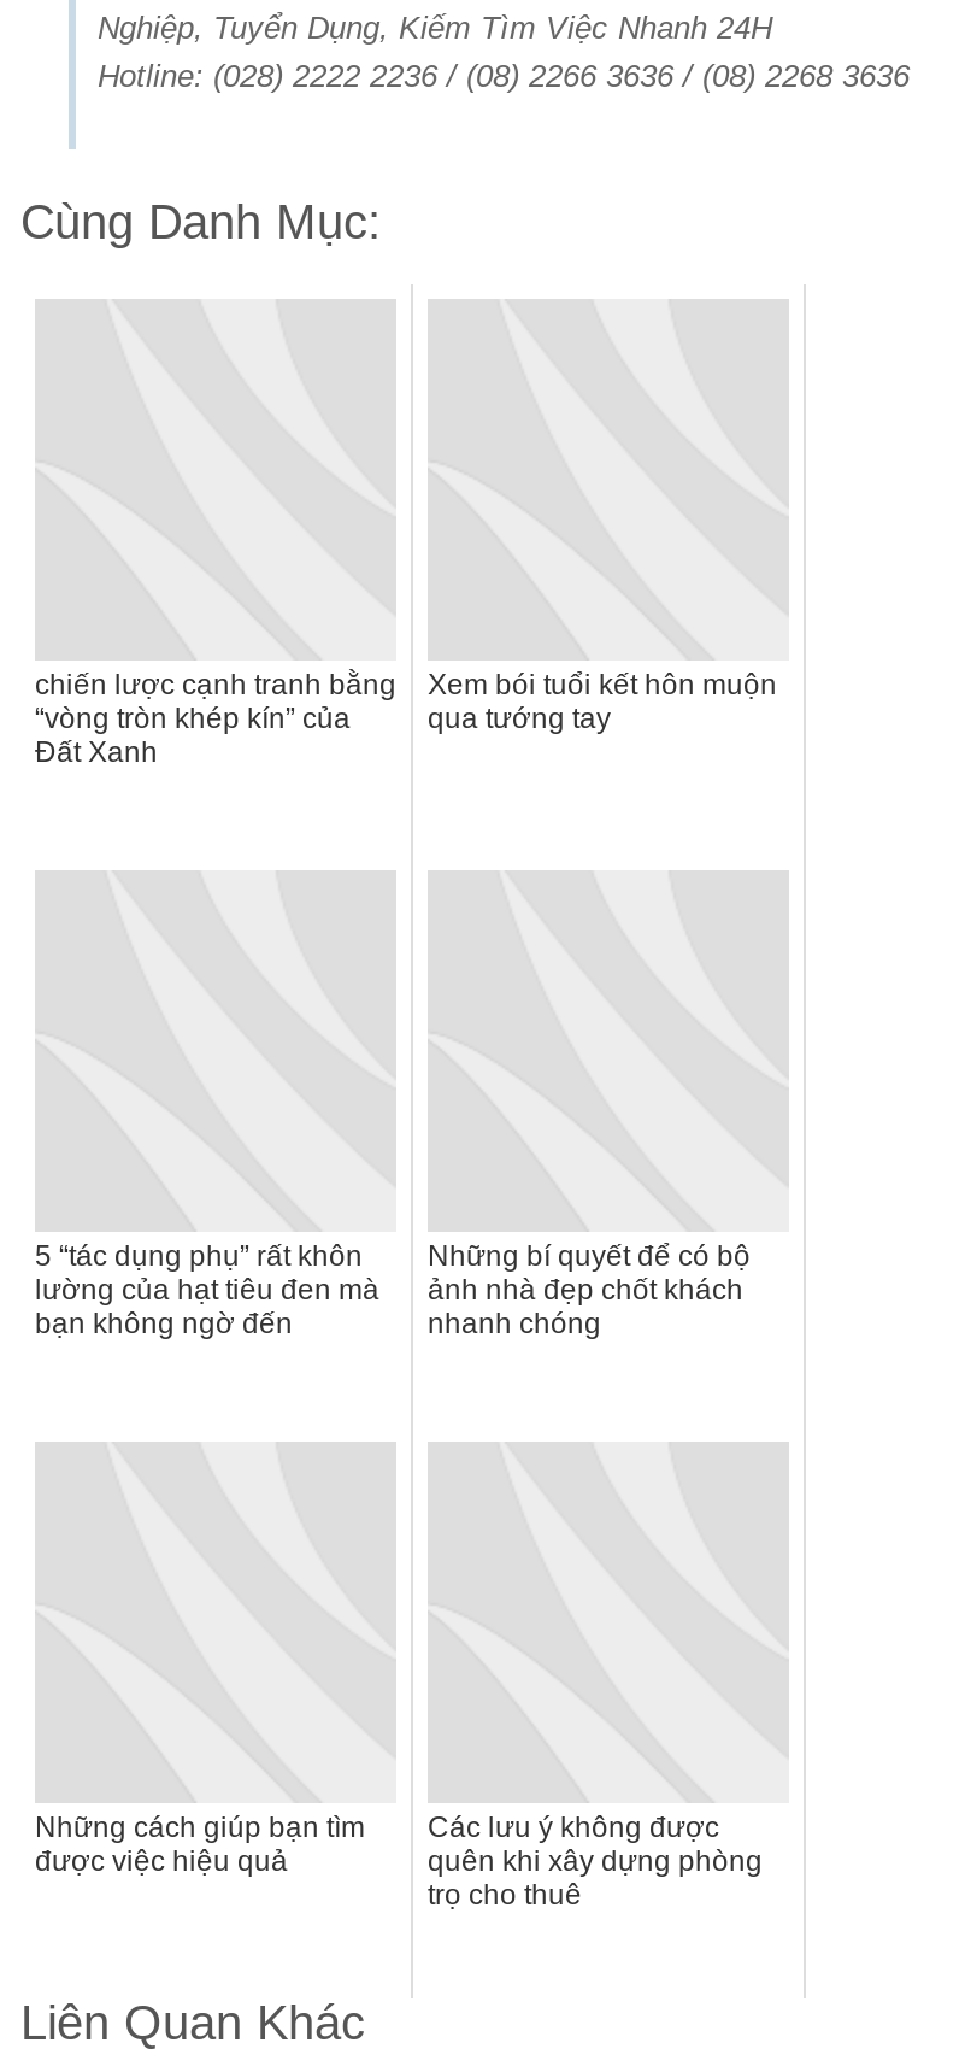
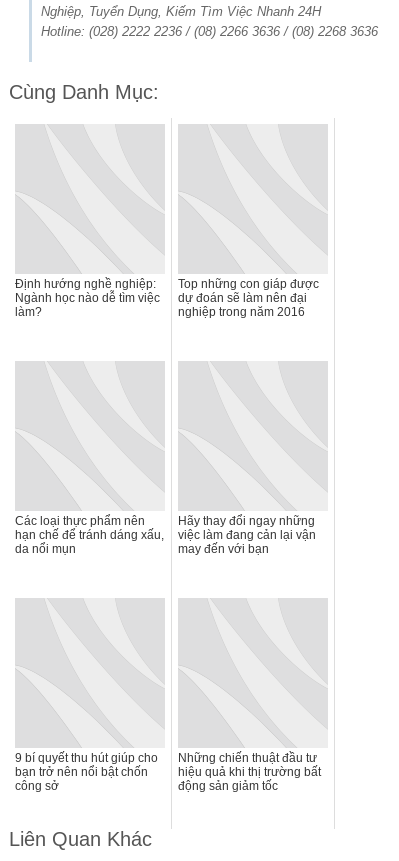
- chiến lược cạnh tranh bằng
- “vòng tròn khép kín” của
- Đất Xanh
+ Định hướng nghề nghiệp:
+ Ngành học nào dễ tìm việc
+ làm?

- Xem bói tuổi kết hôn muộn
- qua tướng tay
+ Top những con giáp được
+ dự đoán sẽ làm nên đại
+ nghiệp trong năm 2016

- 5 “tác dụng phụ” rất khôn
- lường của hạt tiêu đen mà
- bạn không ngờ đến
+ Các loại thực phẩm nên
+ hạn chế để tránh dáng xấu,
+ da nổi mụn

- Những bí quyết để có bộ
- ảnh nhà đẹp chốt khách
- nhanh chóng
+ Hãy thay đổi ngay những
+ việc làm đang cản lại vận
+ may đến với bạn

- Những cách giúp bạn tìm
- được việc hiệu quả
+ 9 bí quyết thu hút giúp cho
+ bạn trở nên nổi bật chốn
+ công sở

- Các lưu ý không được
- quên khi xây dựng phòng
- trọ cho thuê
+ Những chiến thuật đầu tư
+ hiệu quả khi thị trường bất
+ động sản giảm tốc
